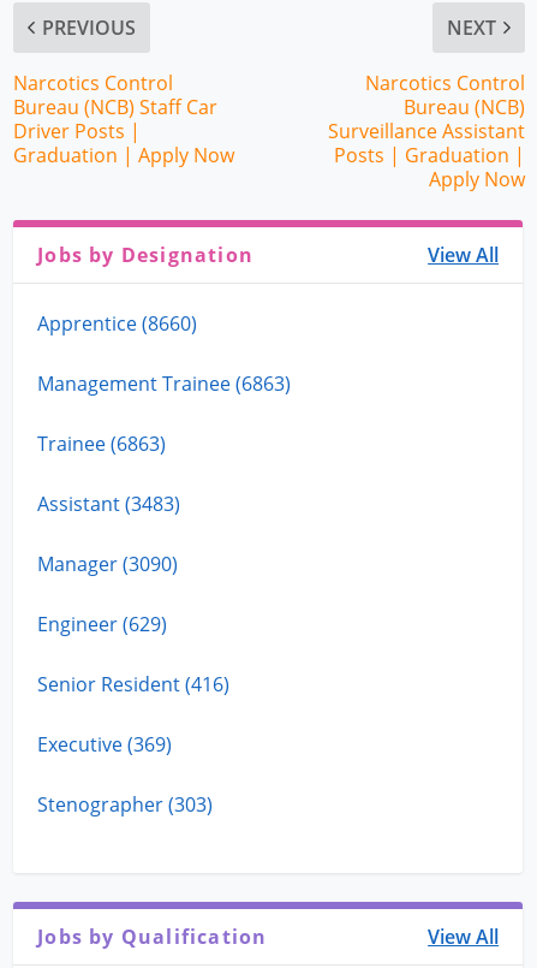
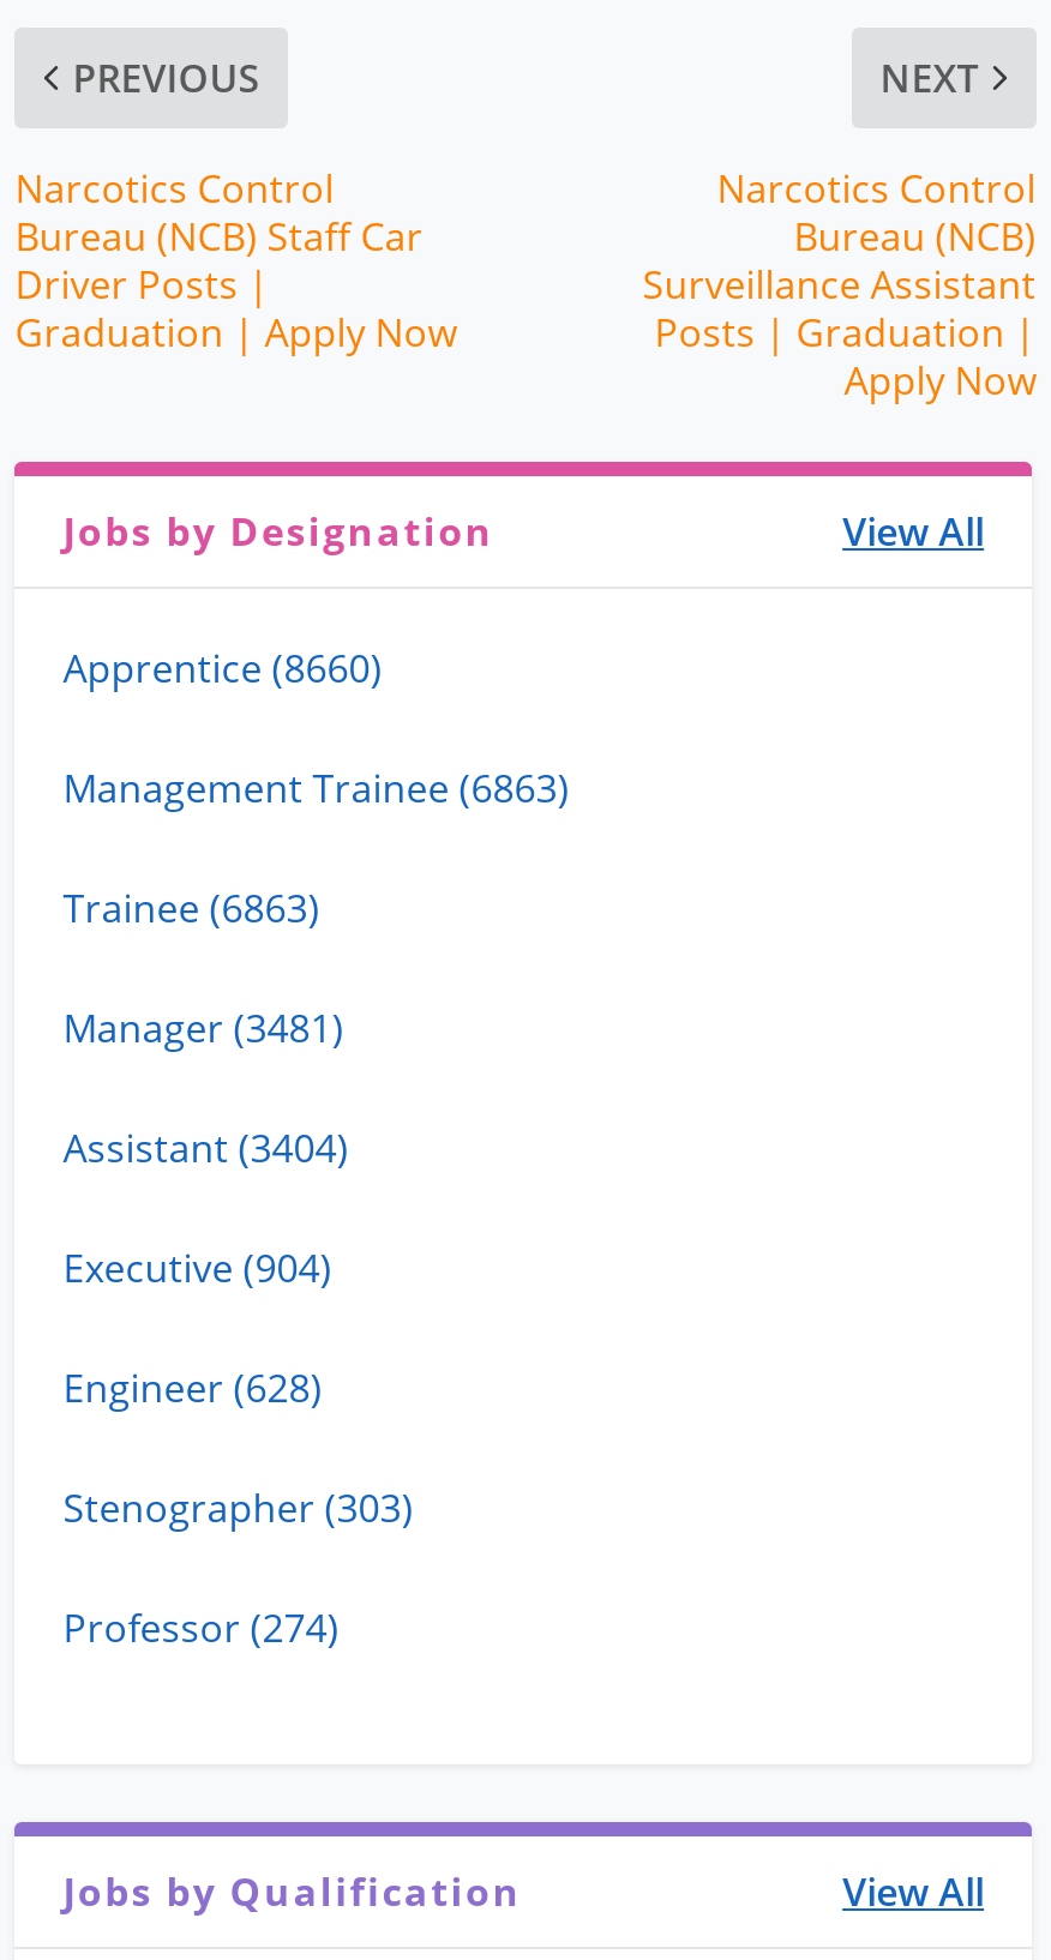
- Assistant (3483)
- Manager (3090)
- Engineer (629)
- Senior Resident (416)
- Executive (369)
+ Manager (3481)
+ Assistant (3404)
+ Executive (904)
+ Engineer (628)

moved up: Stenographer (303)

+ Professor (274)
